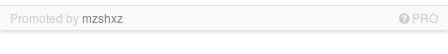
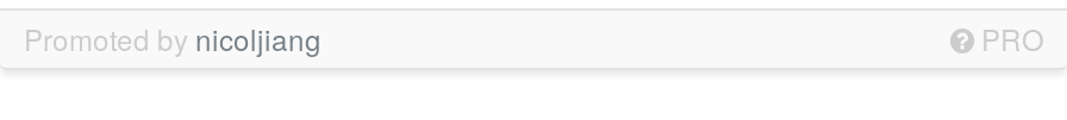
- Promoted by mzshxz
+ Promoted by nicoljiang
